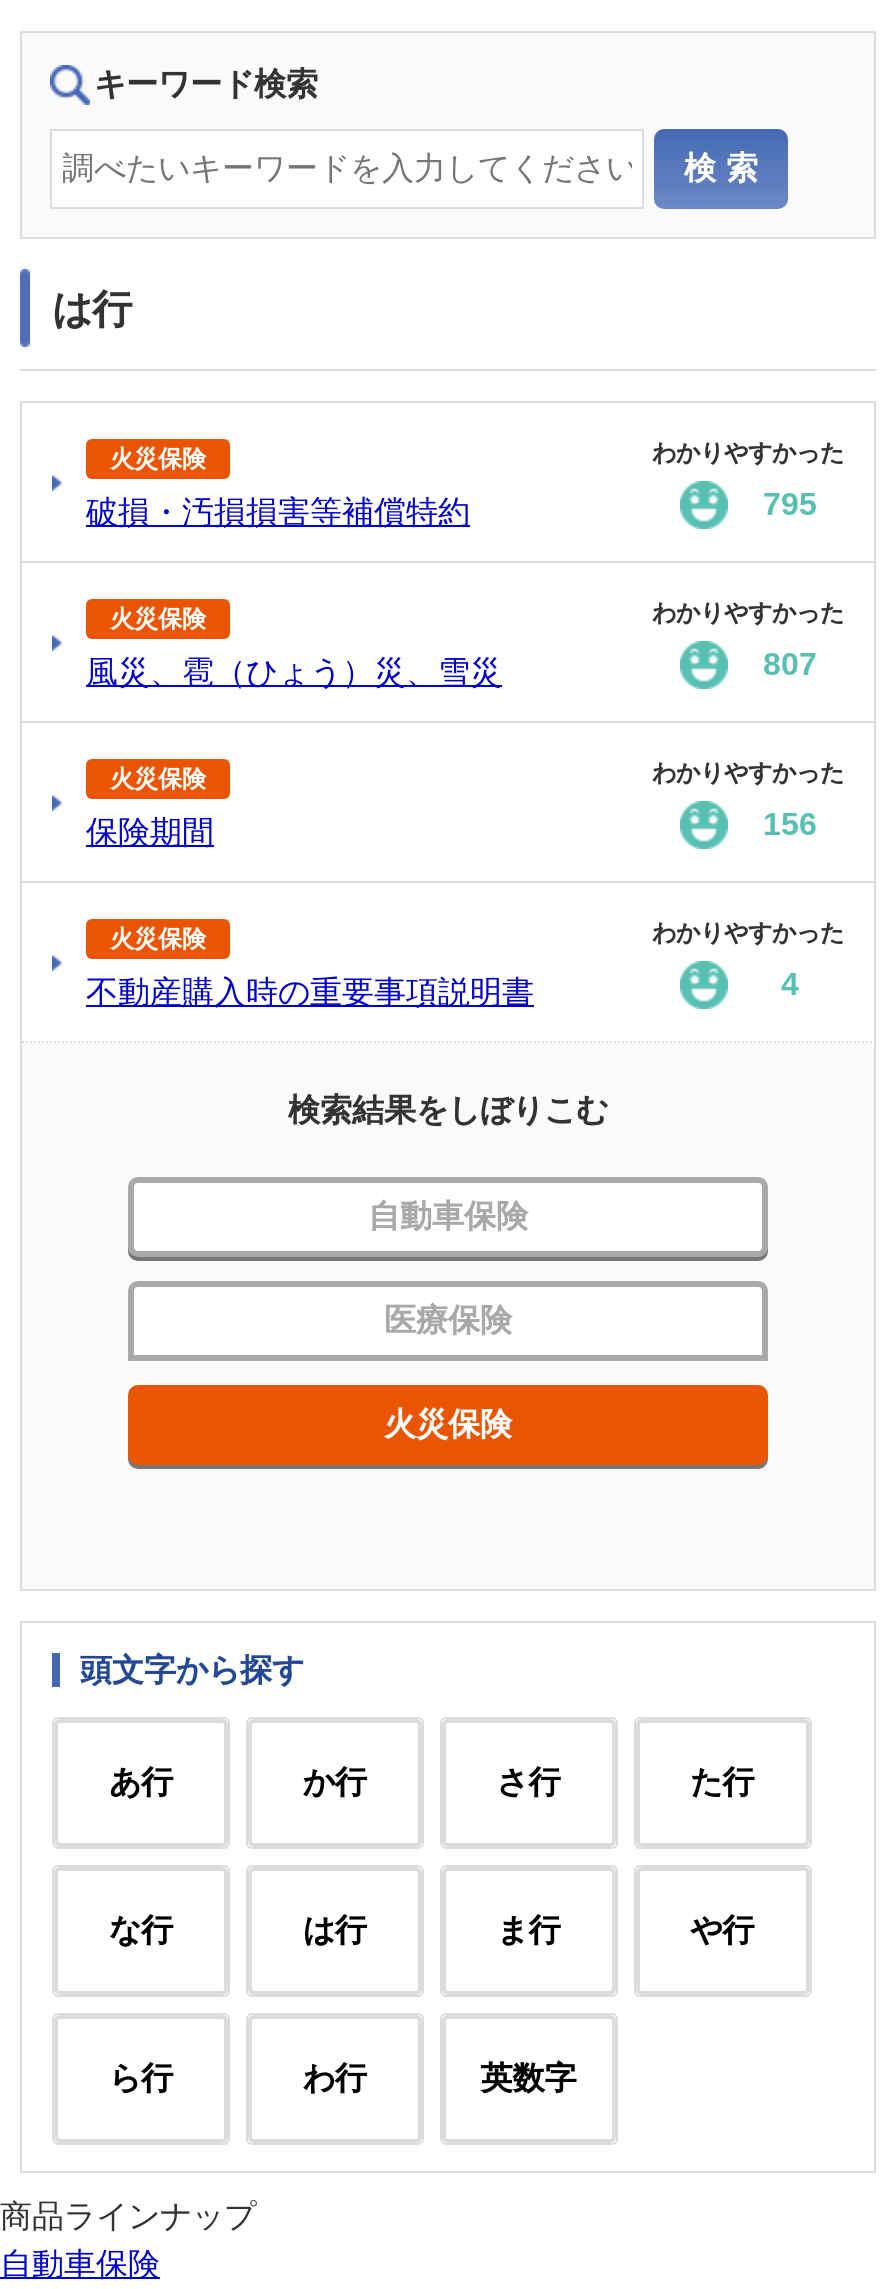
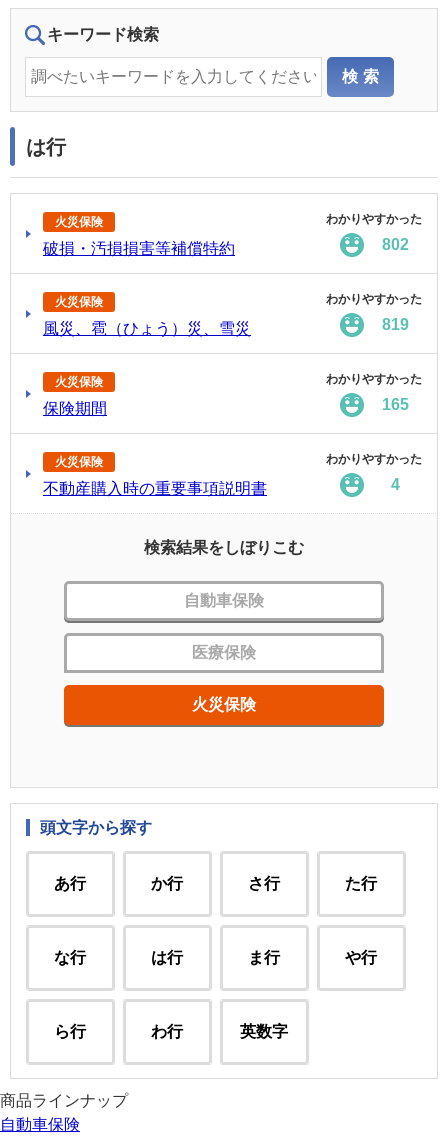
- 795
+ 802

- 807
+ 819

- 156
+ 165
